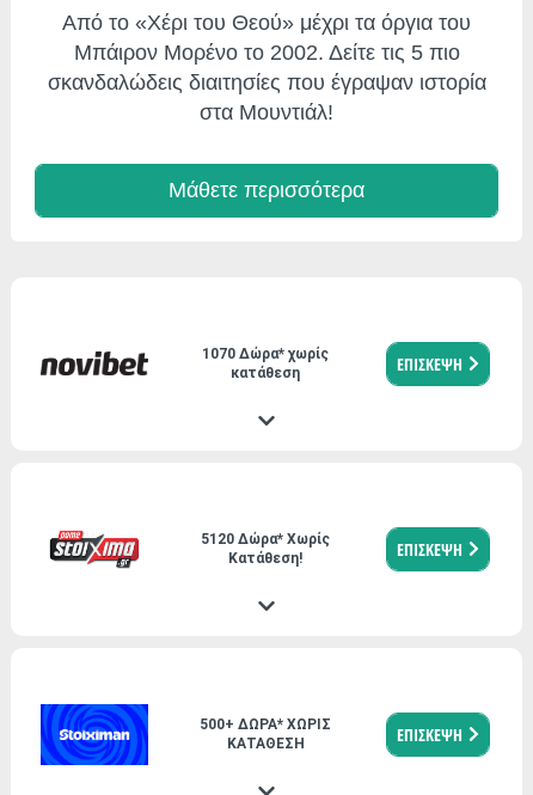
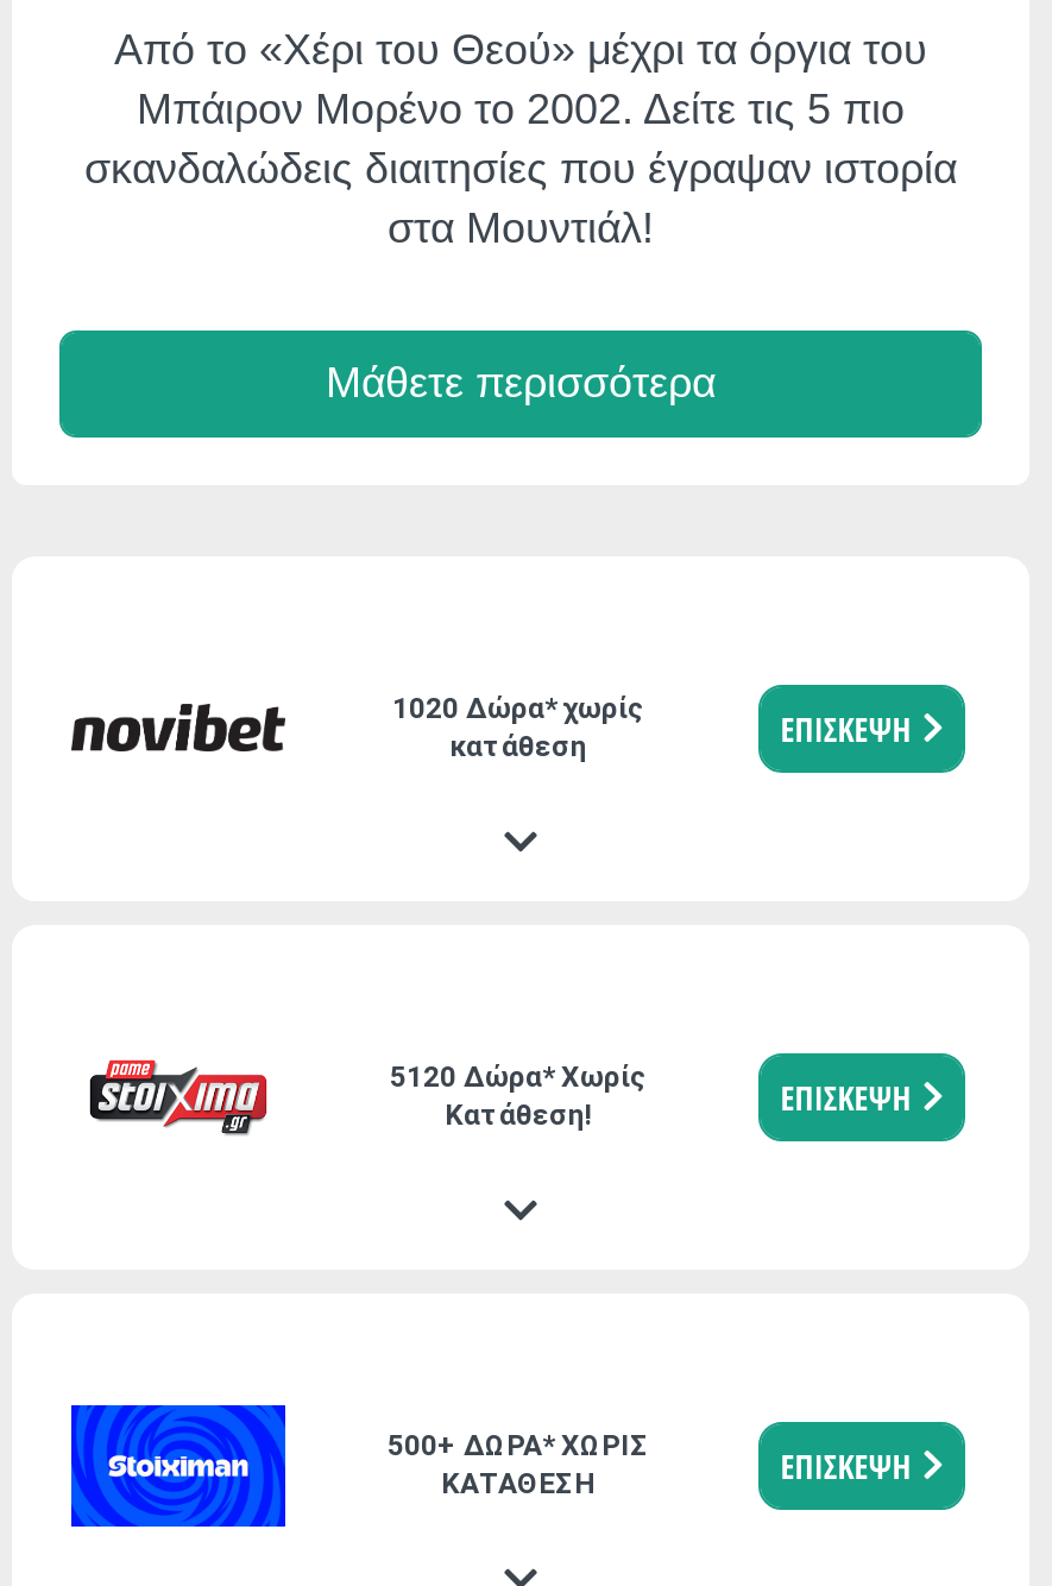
- 1070 Δώρα* χωρίς
+ 1020 Δώρα* χωρίς
